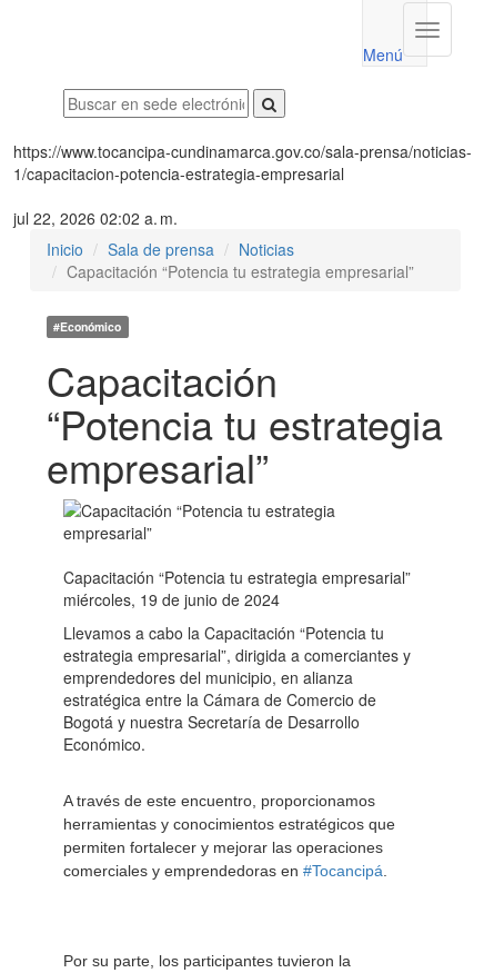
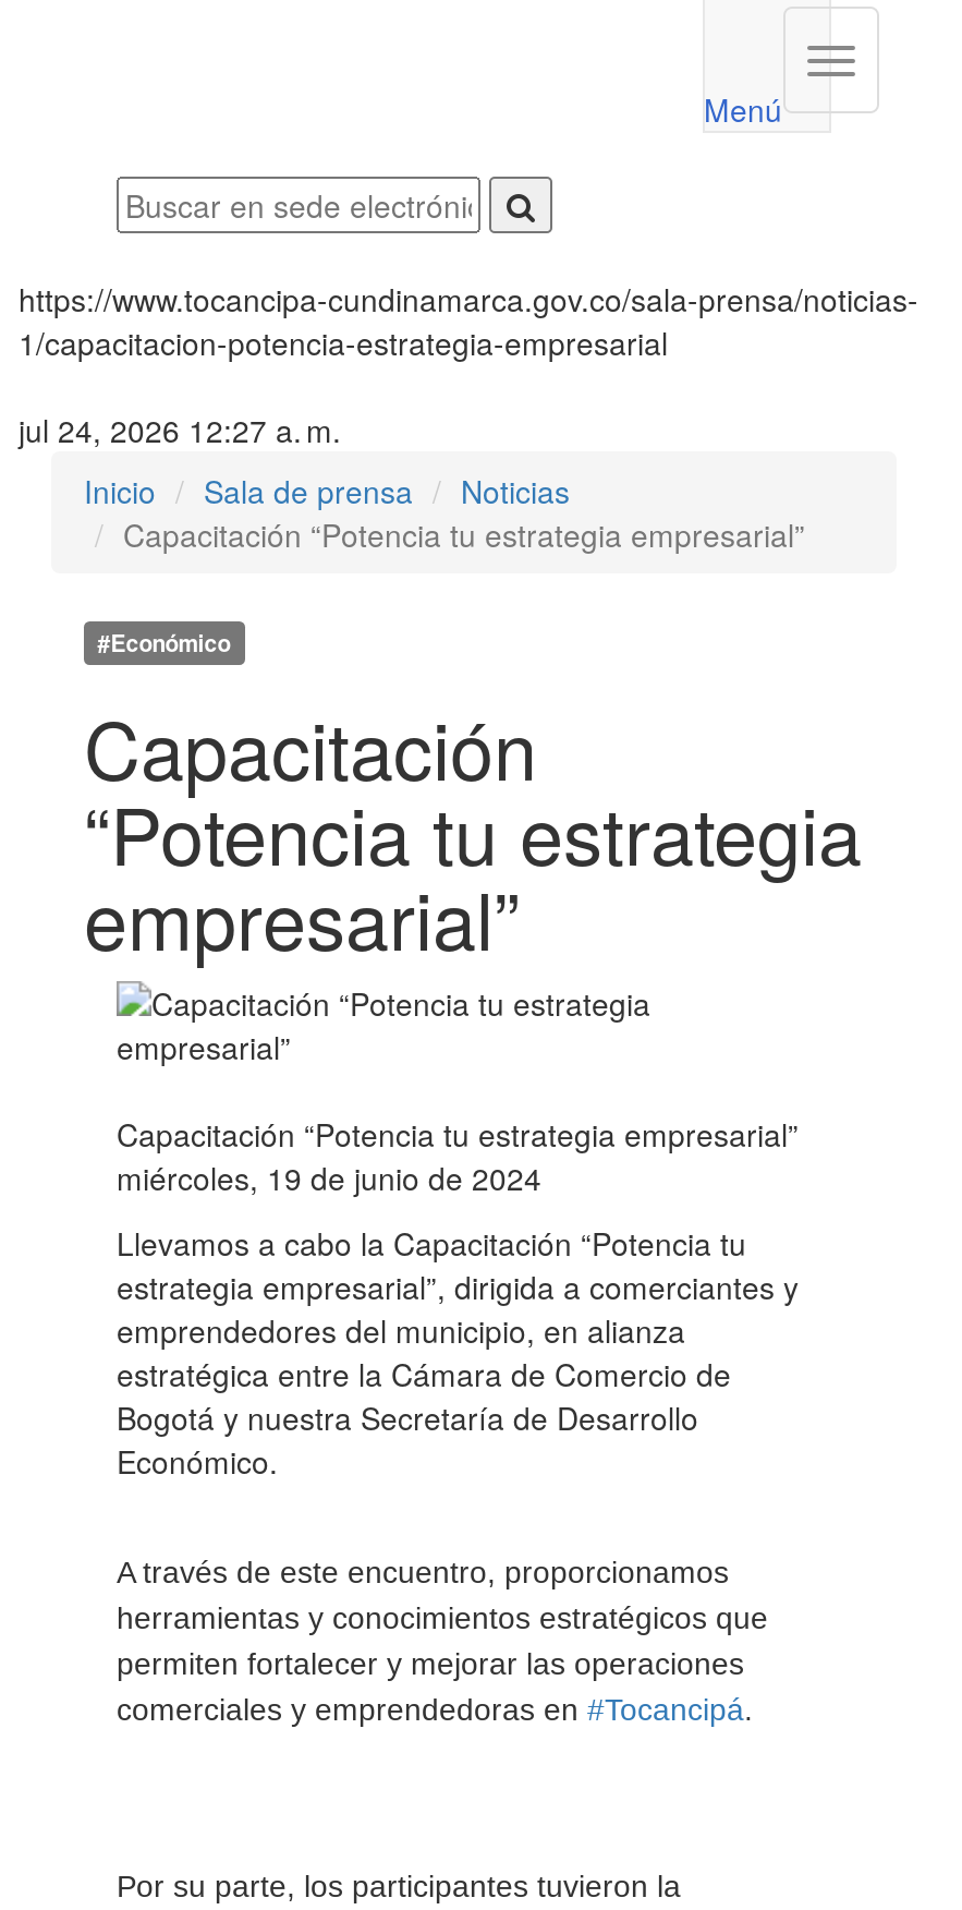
- jul 22, 2026 02:02 a. m.
+ jul 24, 2026 12:27 a. m.
